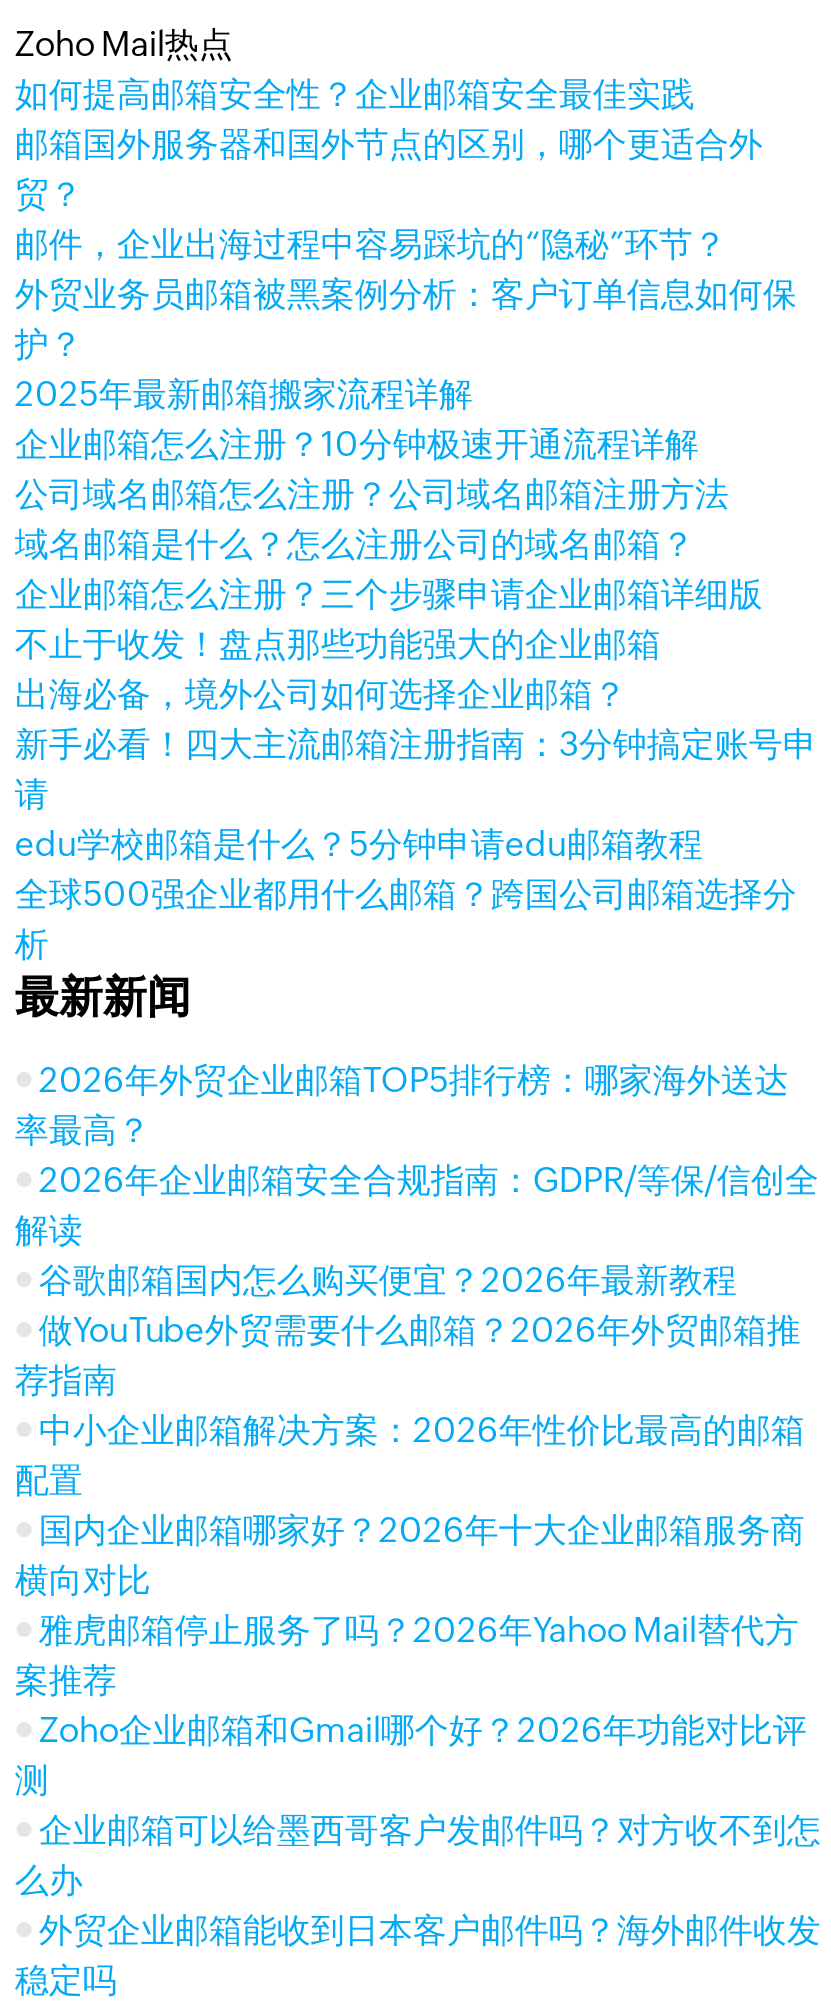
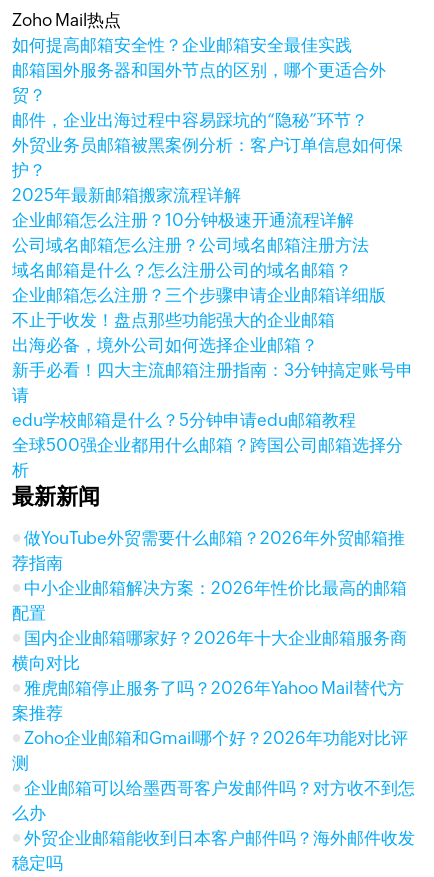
- 2026年外贸企业邮箱TOP5排行榜：哪家海外送达
- 率最高？
- 2026年企业邮箱安全合规指南：GDPR/等保/信创全
- 解读
- 谷歌邮箱国内怎么购买便宜？2026年最新教程
